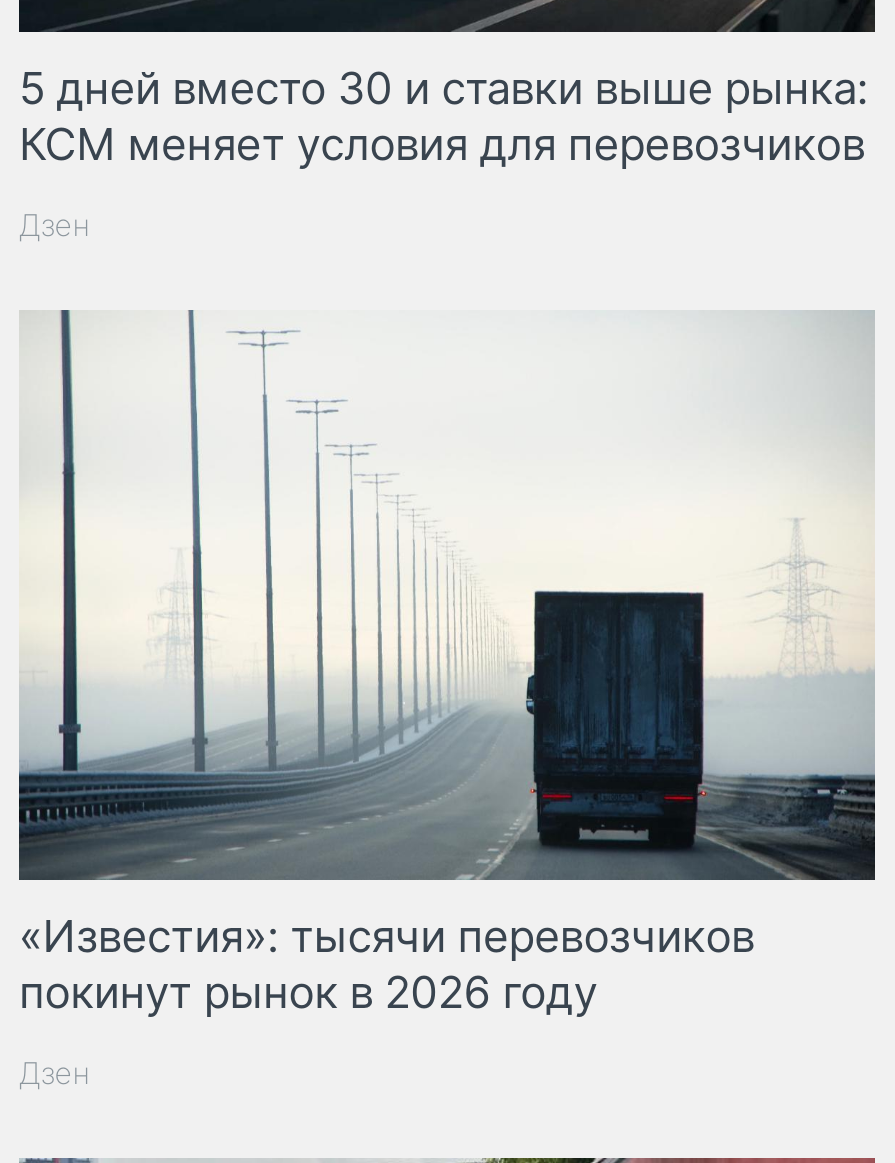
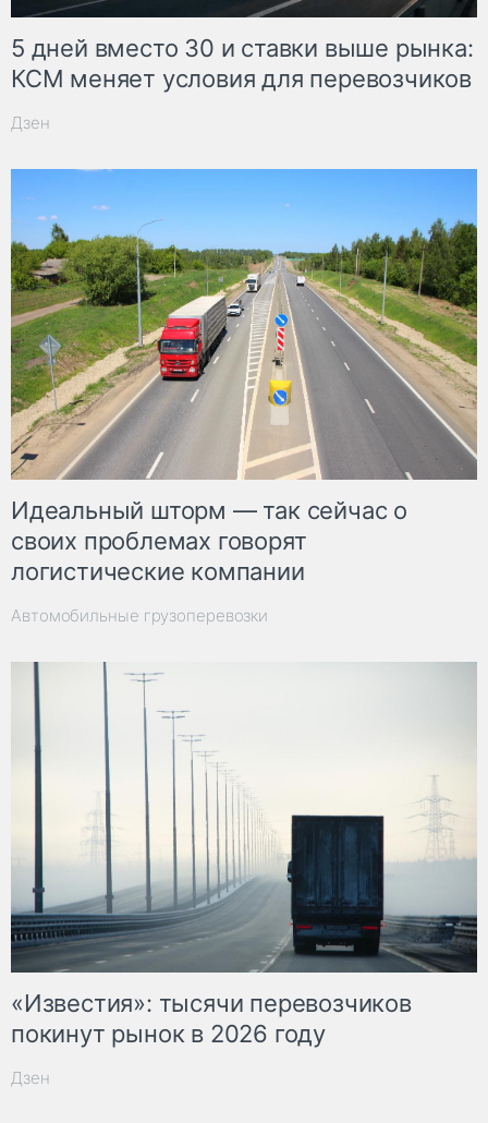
+ [image]
+ Идеальный шторм — так сейчас о
+ своих проблемах говорят
+ логистические компании
+ Автомобильные грузоперевозки
